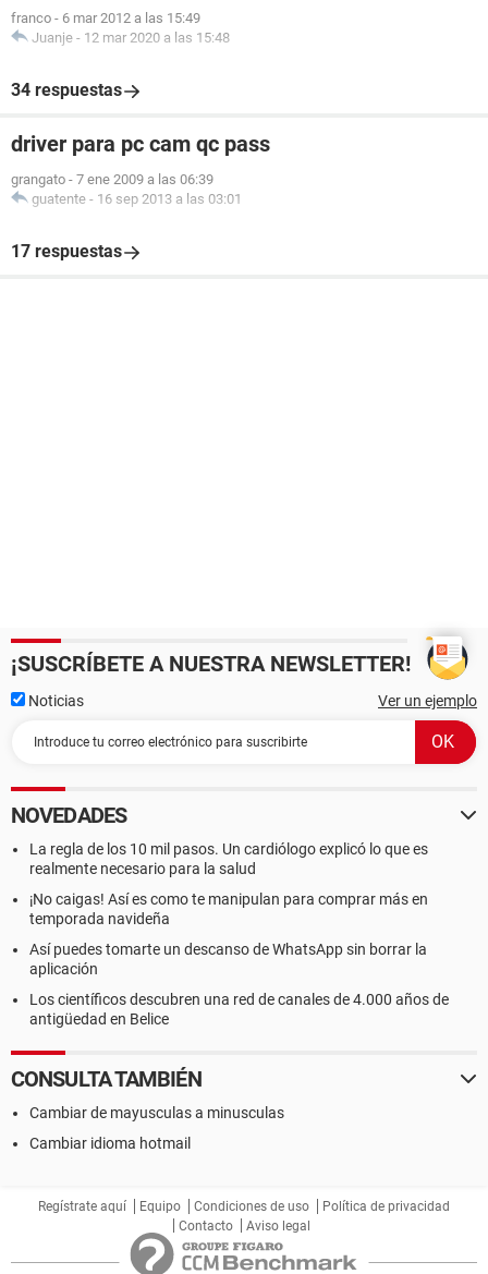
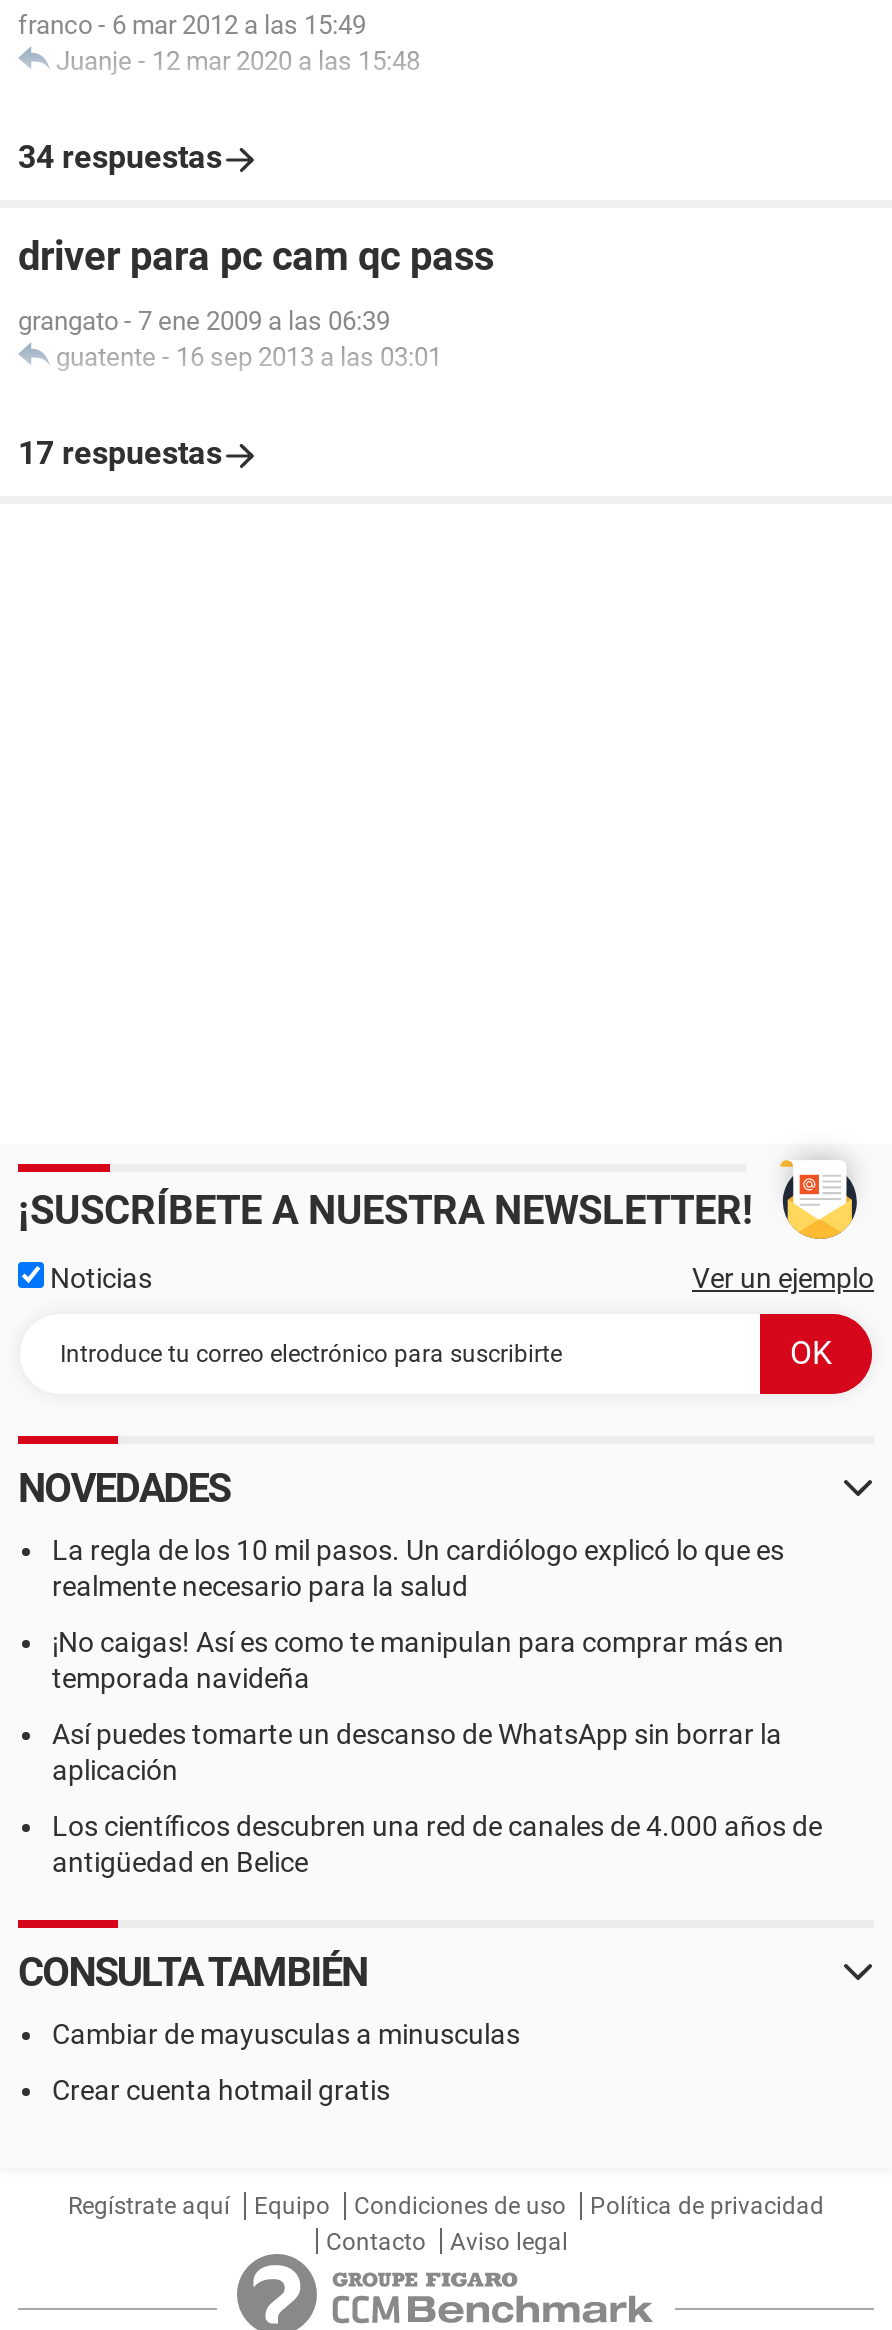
- Cambiar idioma hotmail
+ Crear cuenta hotmail gratis
